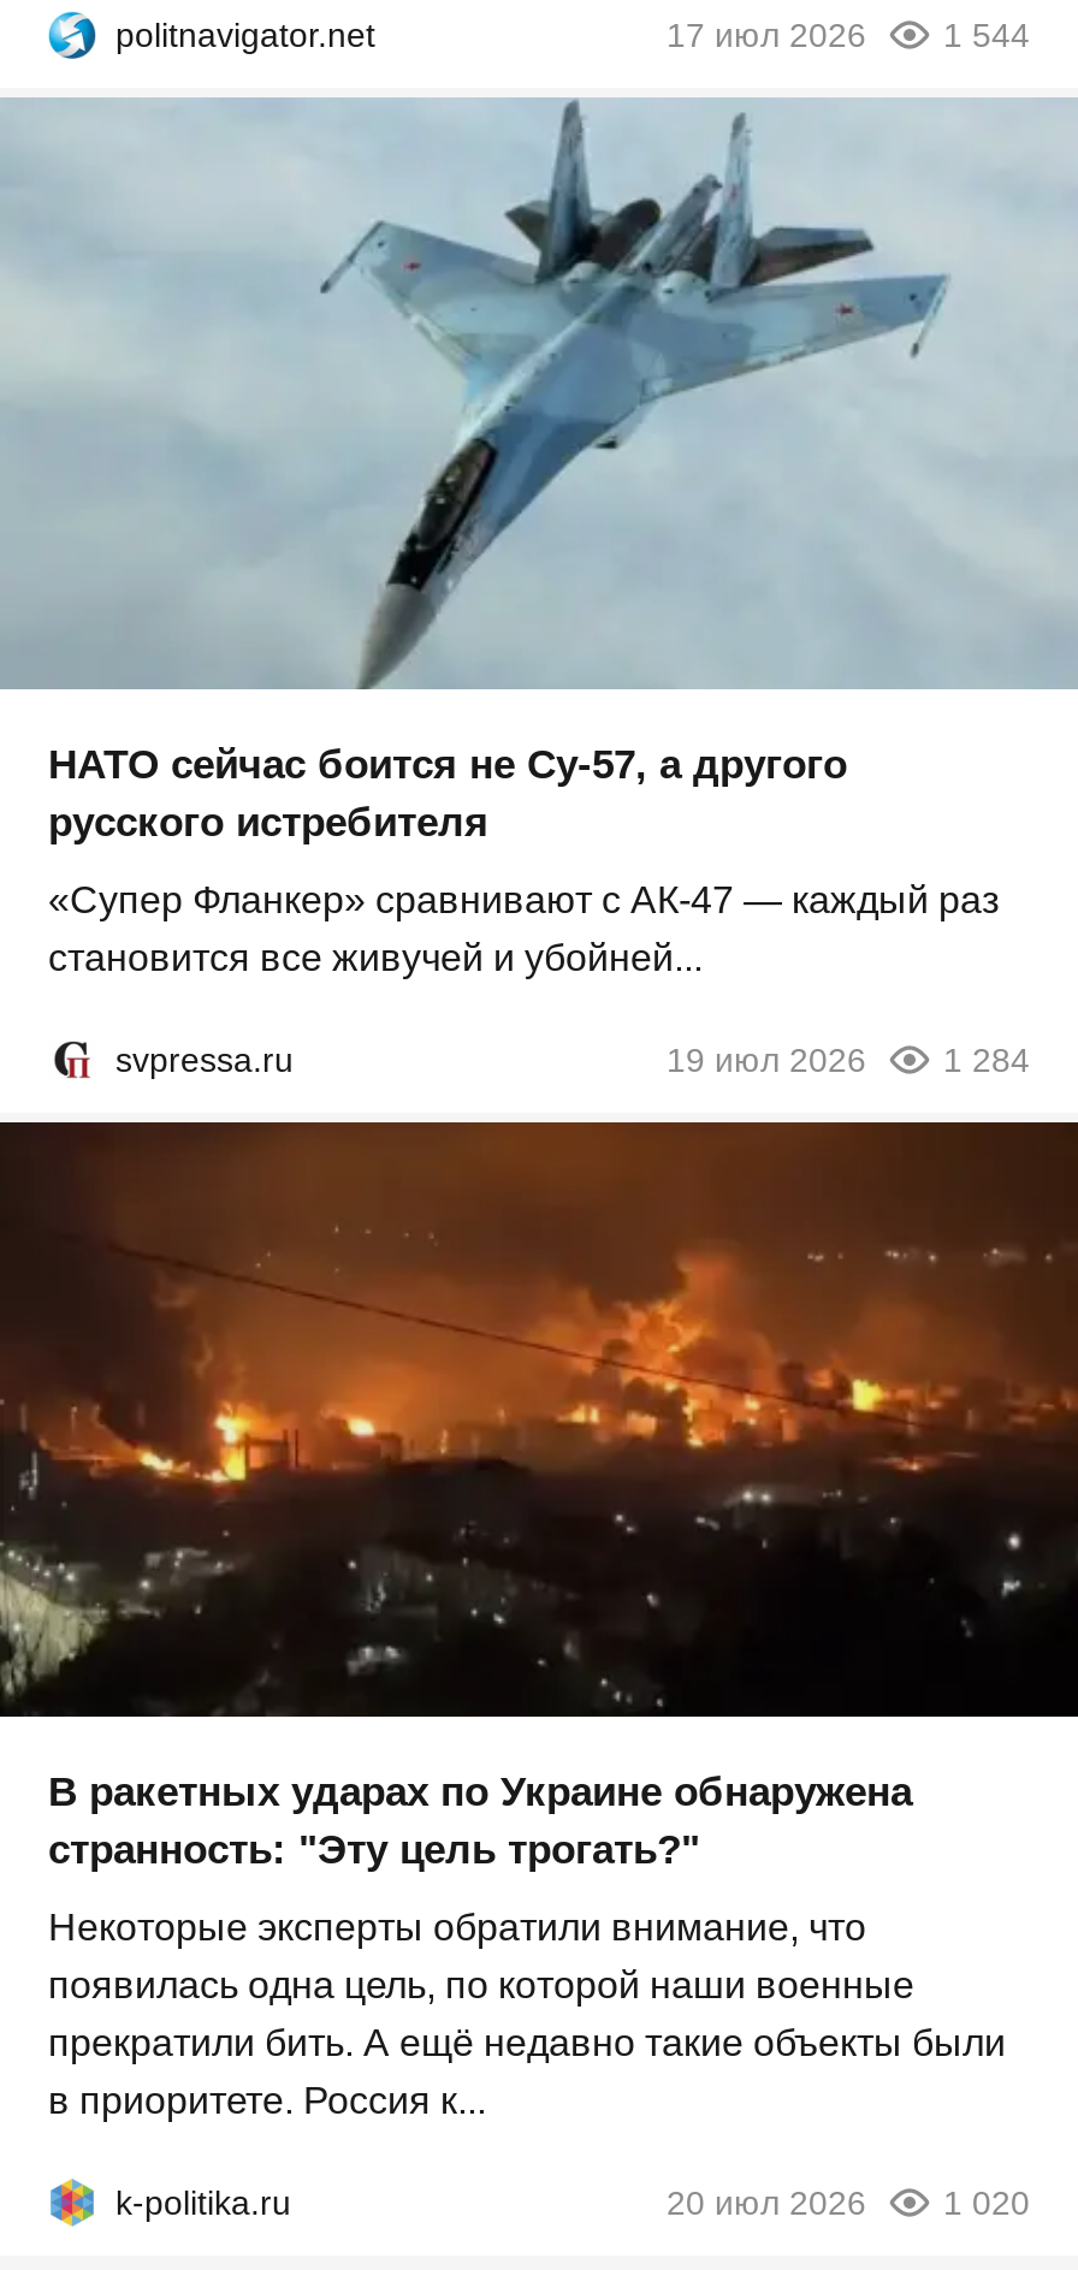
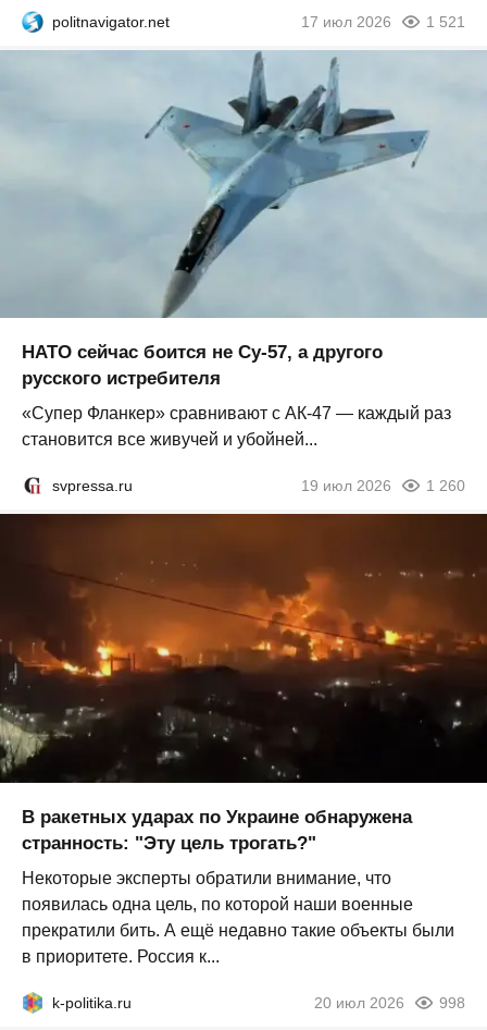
- 1 544
+ 1 521

- 19 июл 2026 1 284
+ 19 июл 2026 1 260

- 20 июл 2026 1 020
+ 20 июл 2026 998
